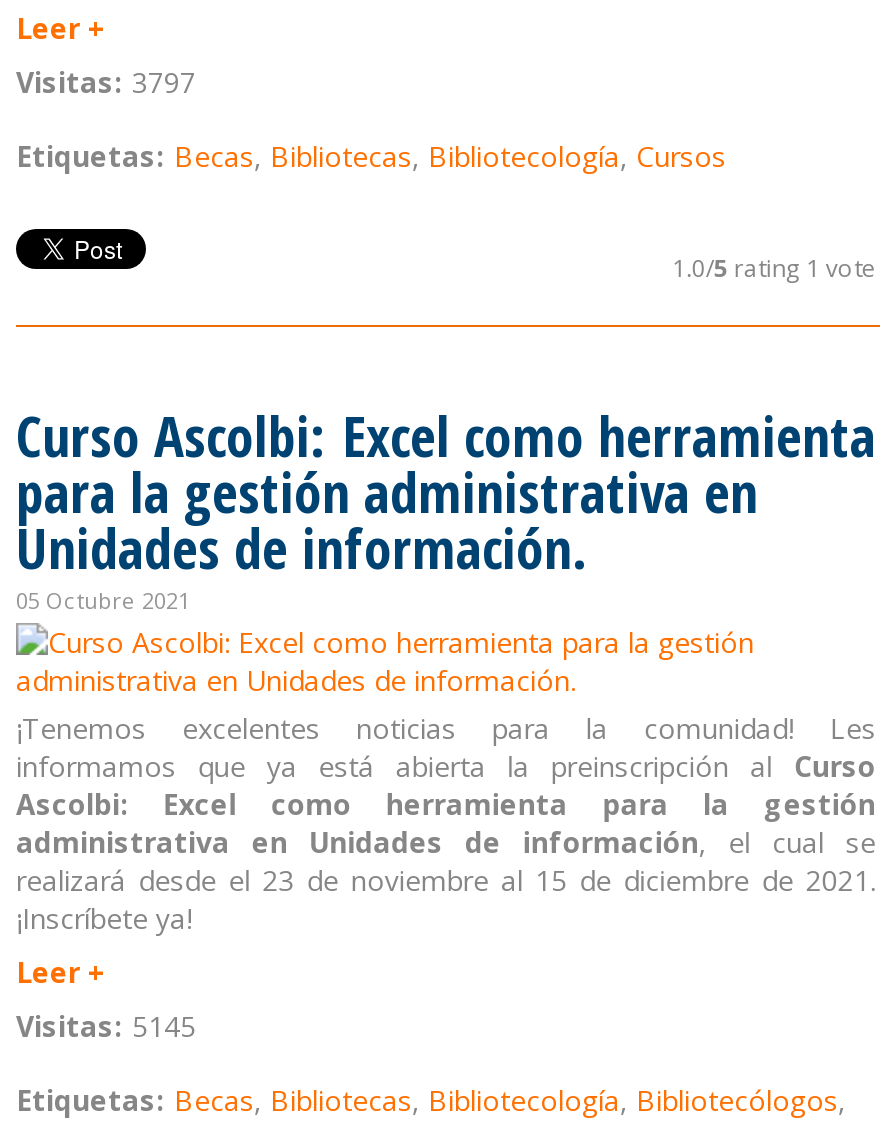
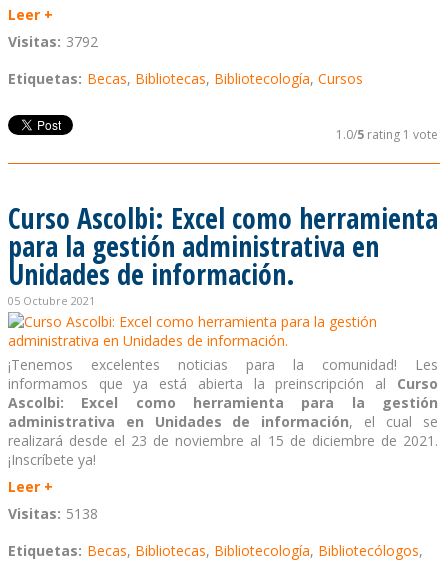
- Visitas: 3797
+ Visitas: 3792

- Visitas: 5145
+ Visitas: 5138
